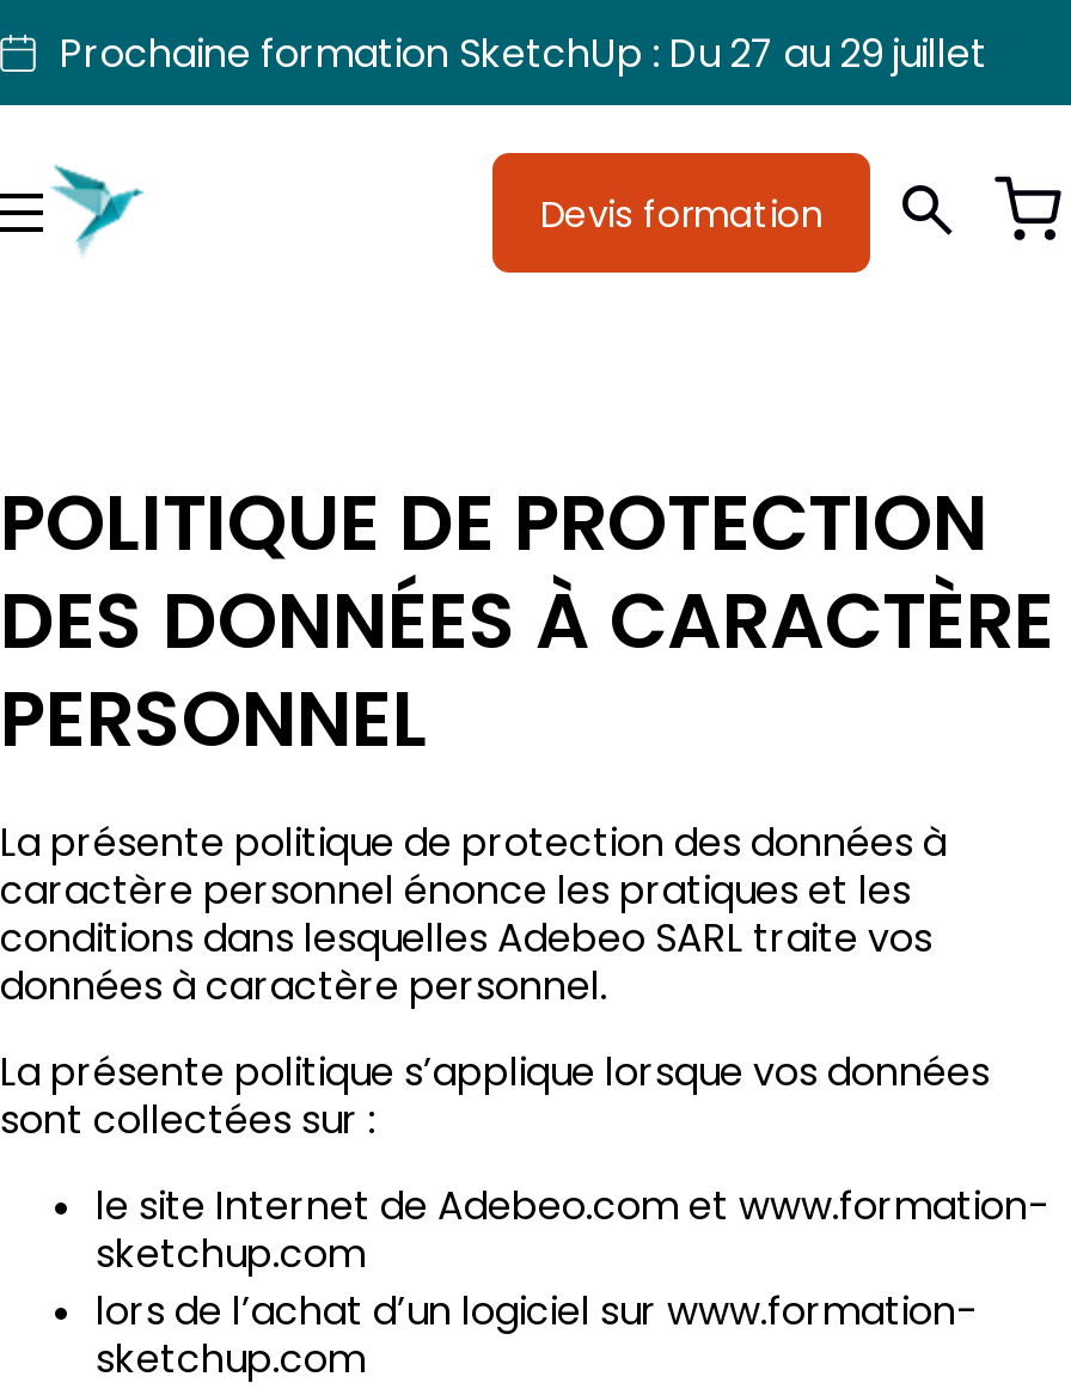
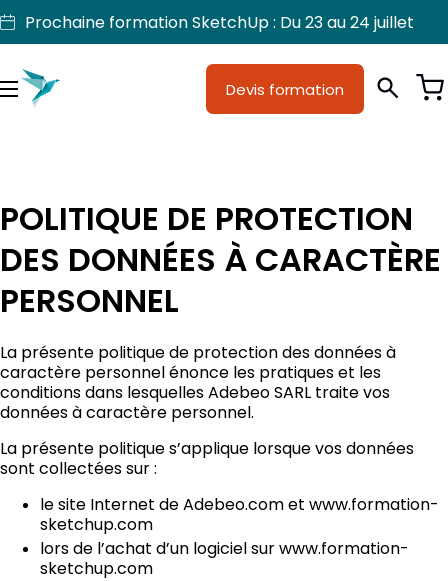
- Prochaine formation SketchUp : Du 27 au 29 juillet
+ Prochaine formation SketchUp : Du 23 au 24 juillet
